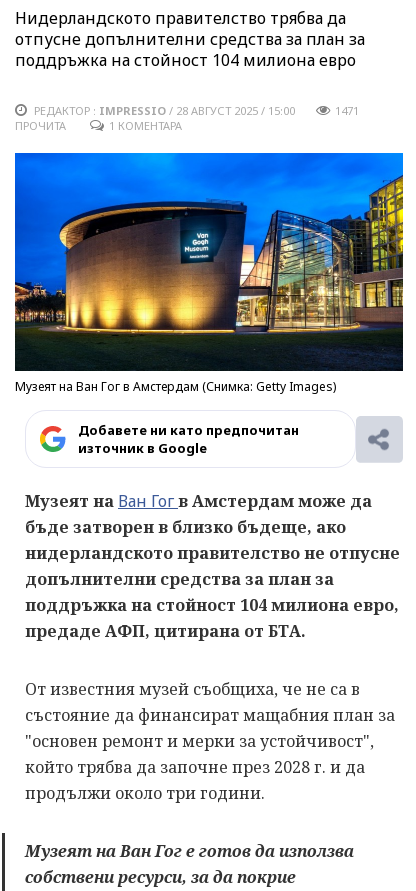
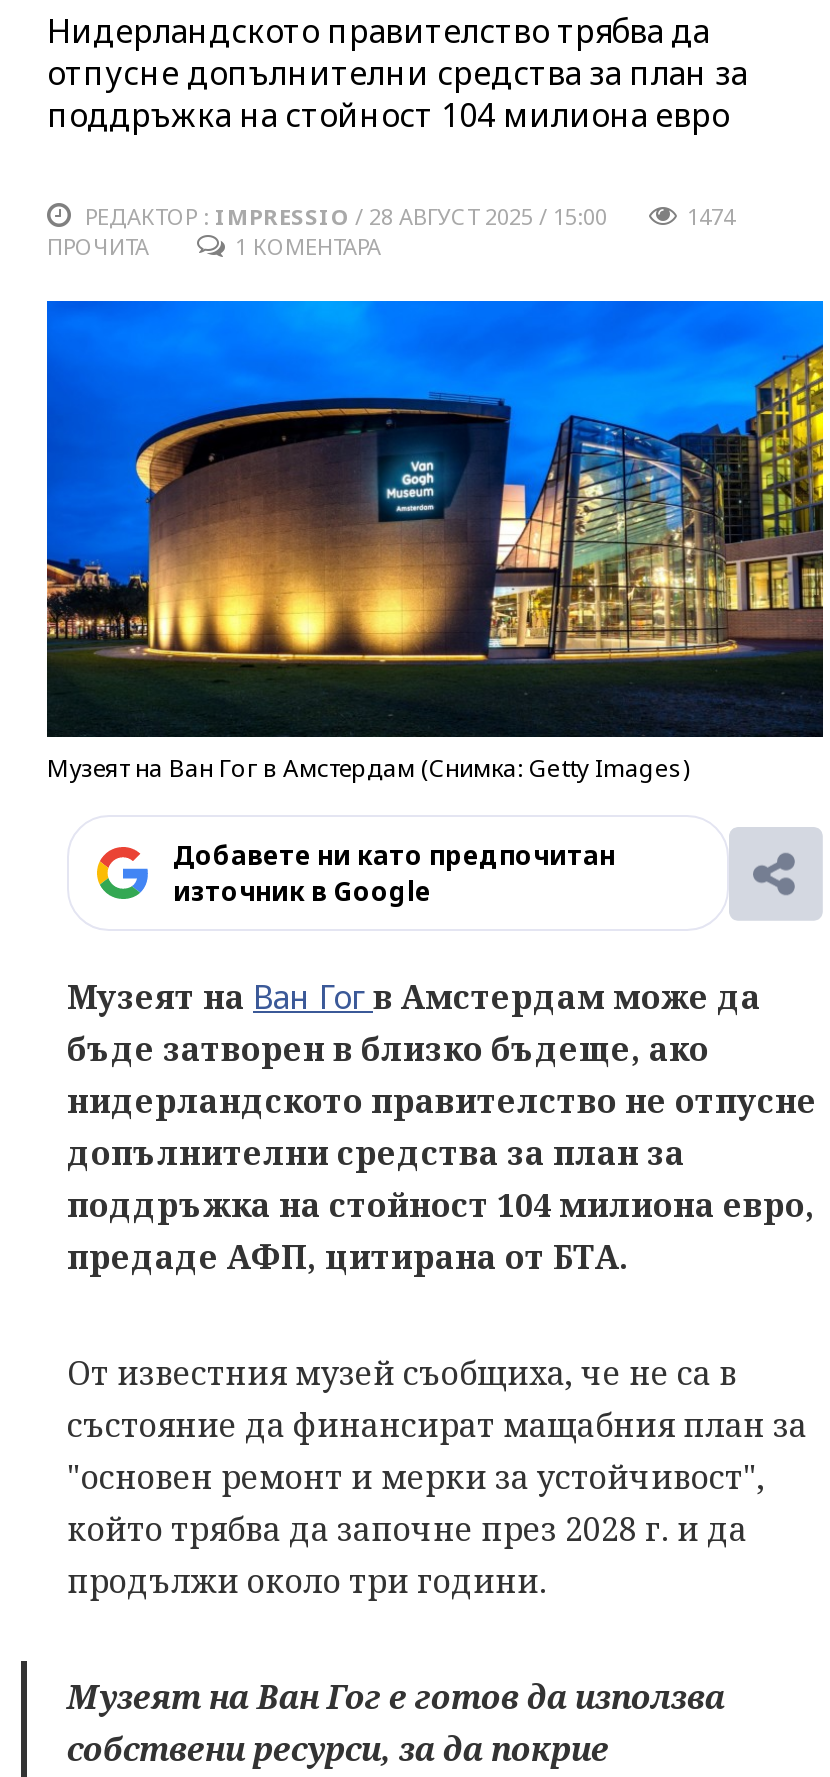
- 1471
+ 1474
